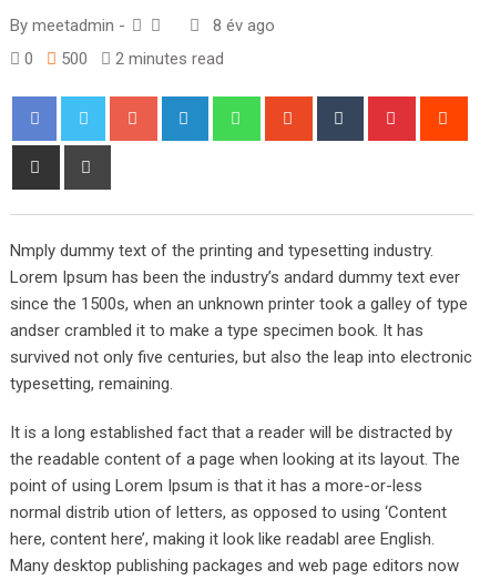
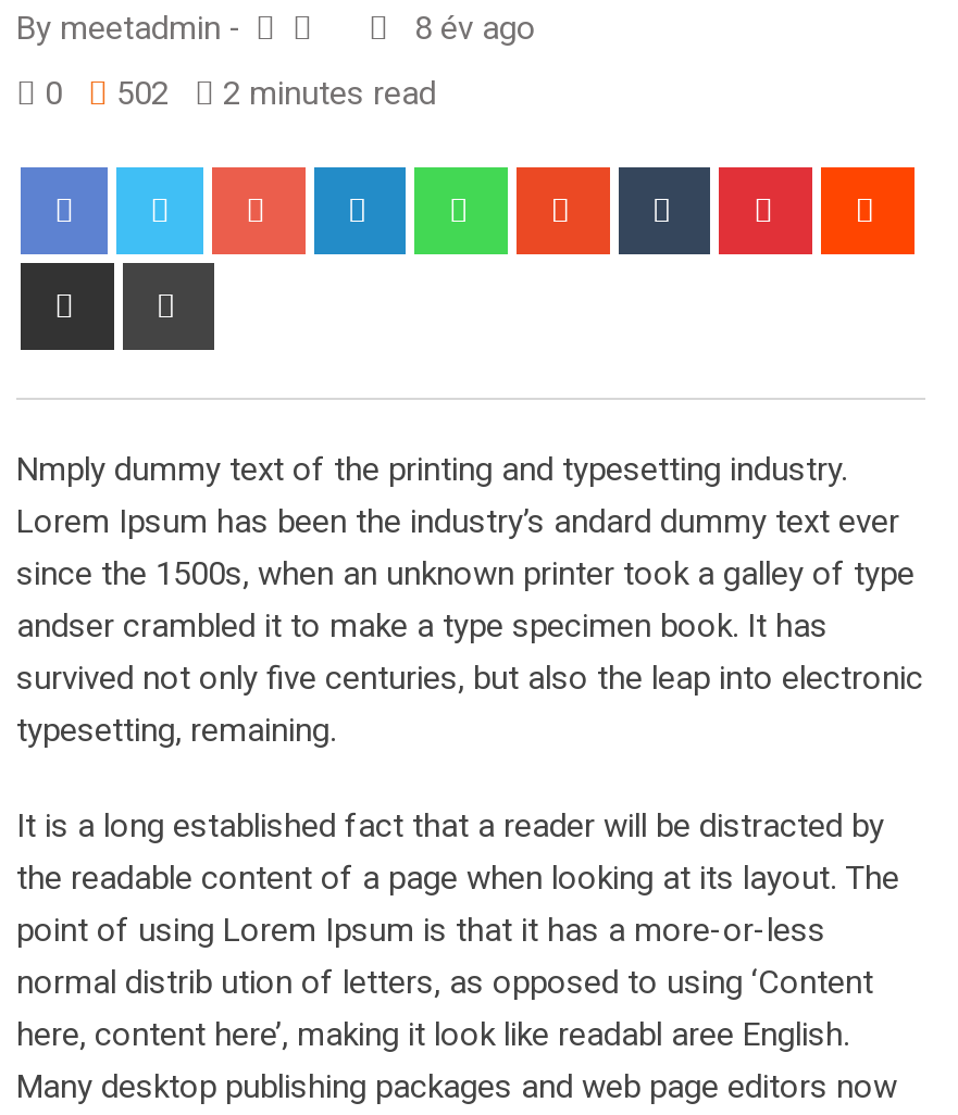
- 500
+ 502
